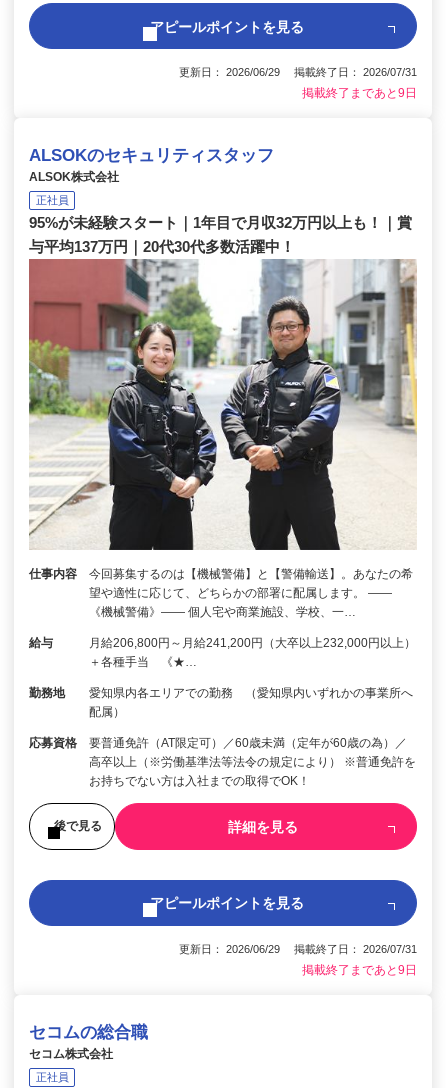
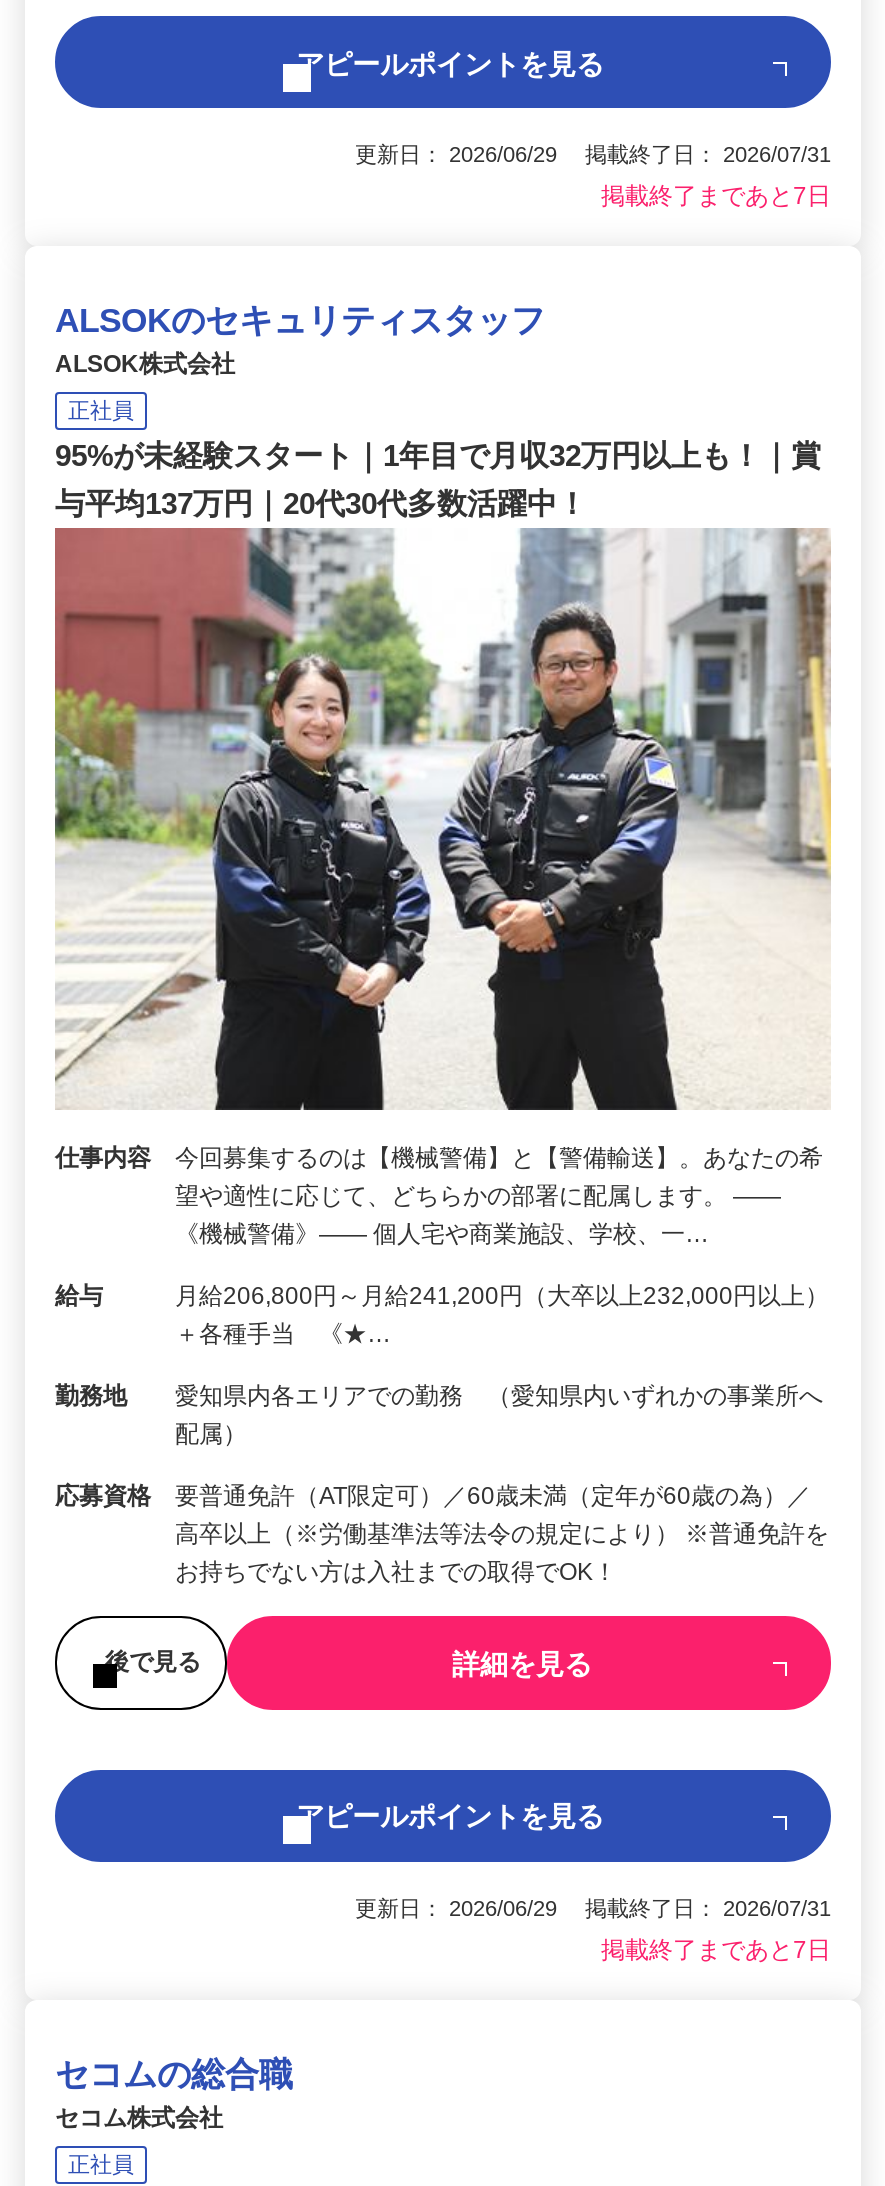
- 掲載終了まであと9日
+ 掲載終了まであと7日

- 掲載終了まであと9日
+ 掲載終了まであと7日
